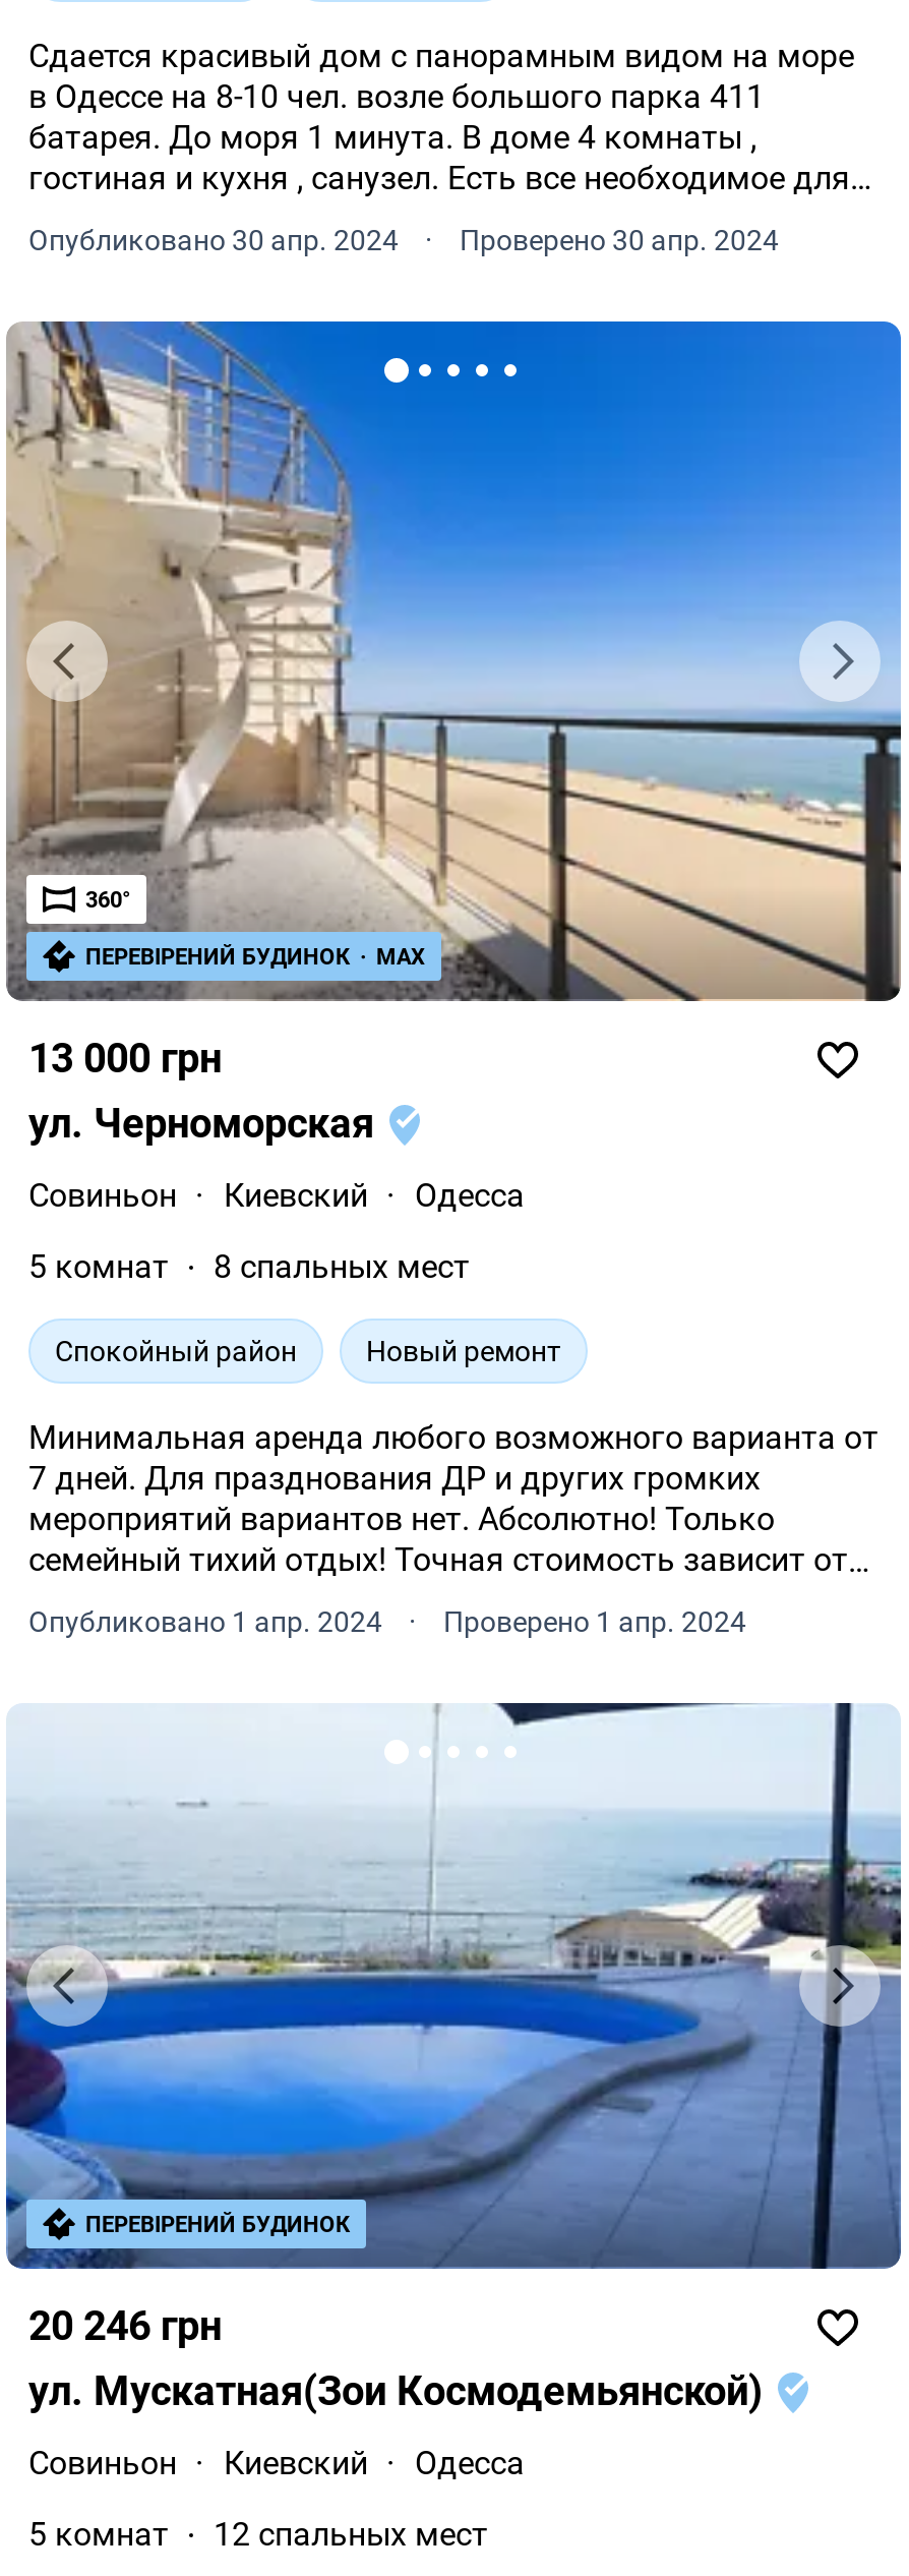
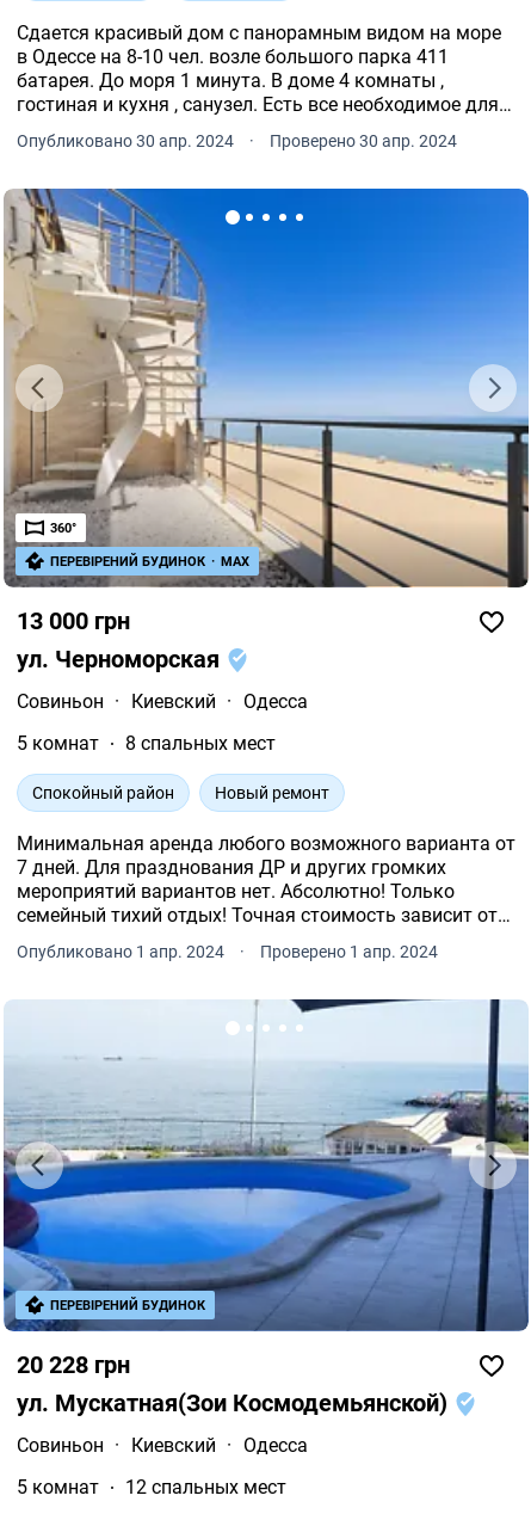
- 20 246 грн
+ 20 228 грн
